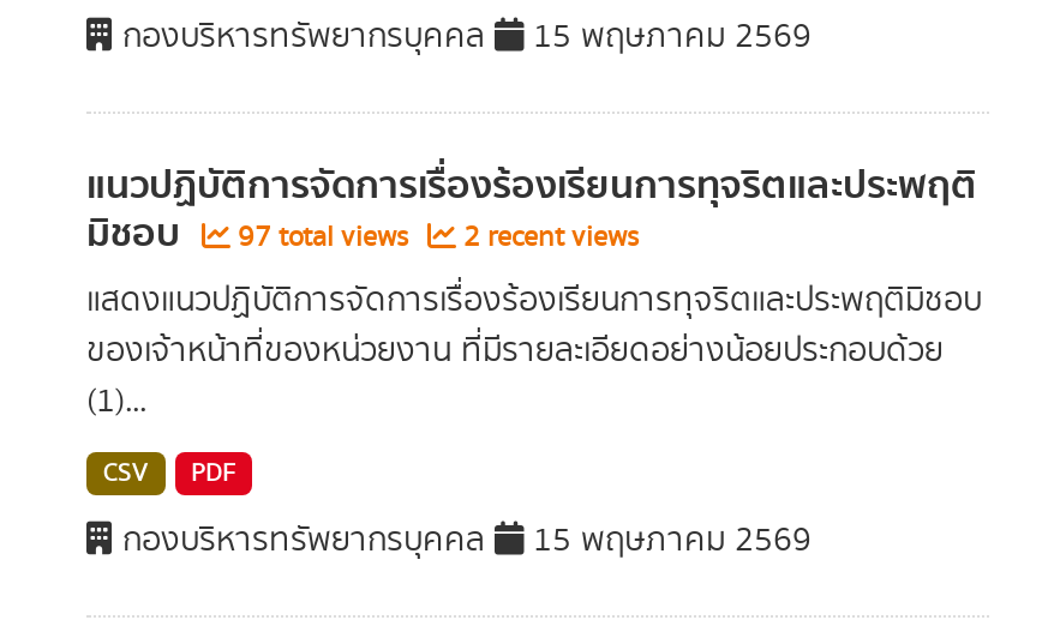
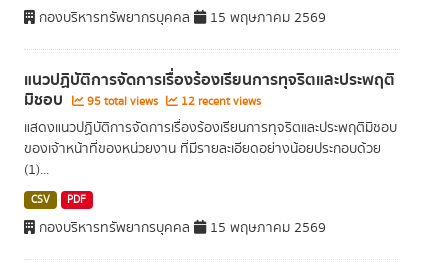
- 97 total views
+ 95 total views

- 2 recent views
+ 12 recent views
